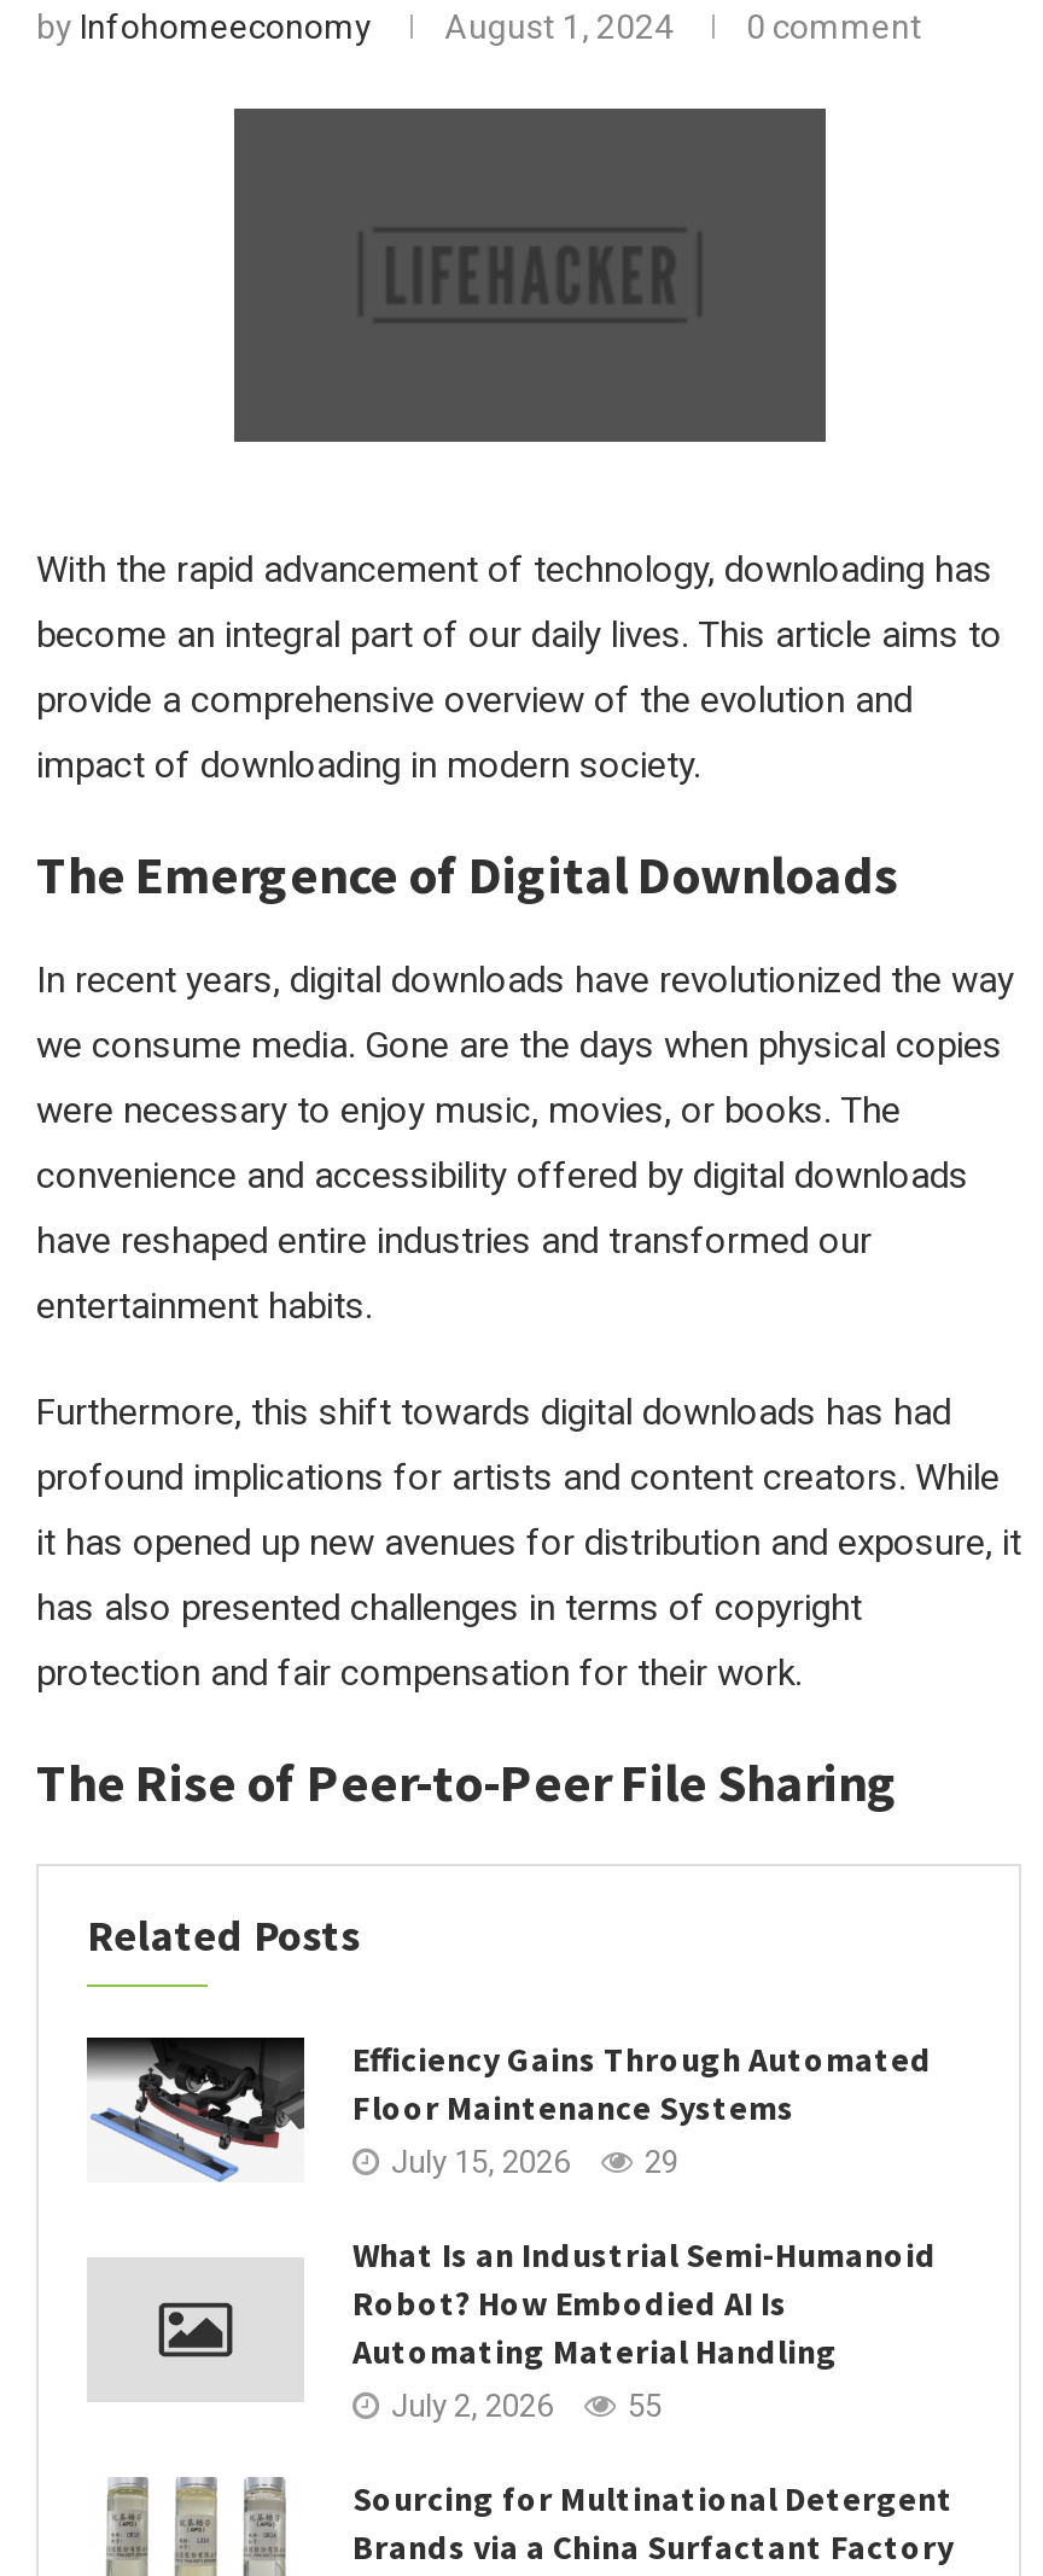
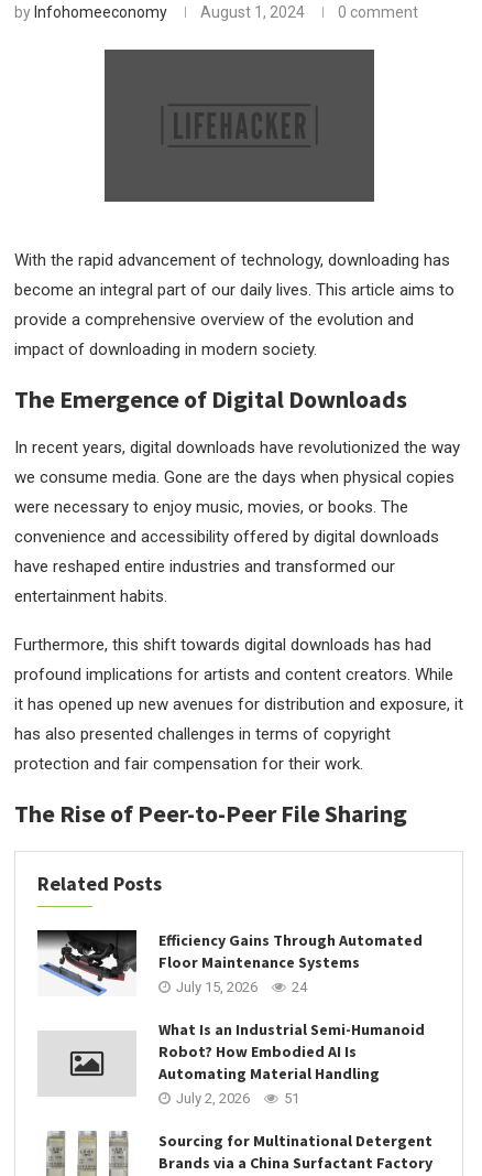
- 29
+ 24

- 55
+ 51
